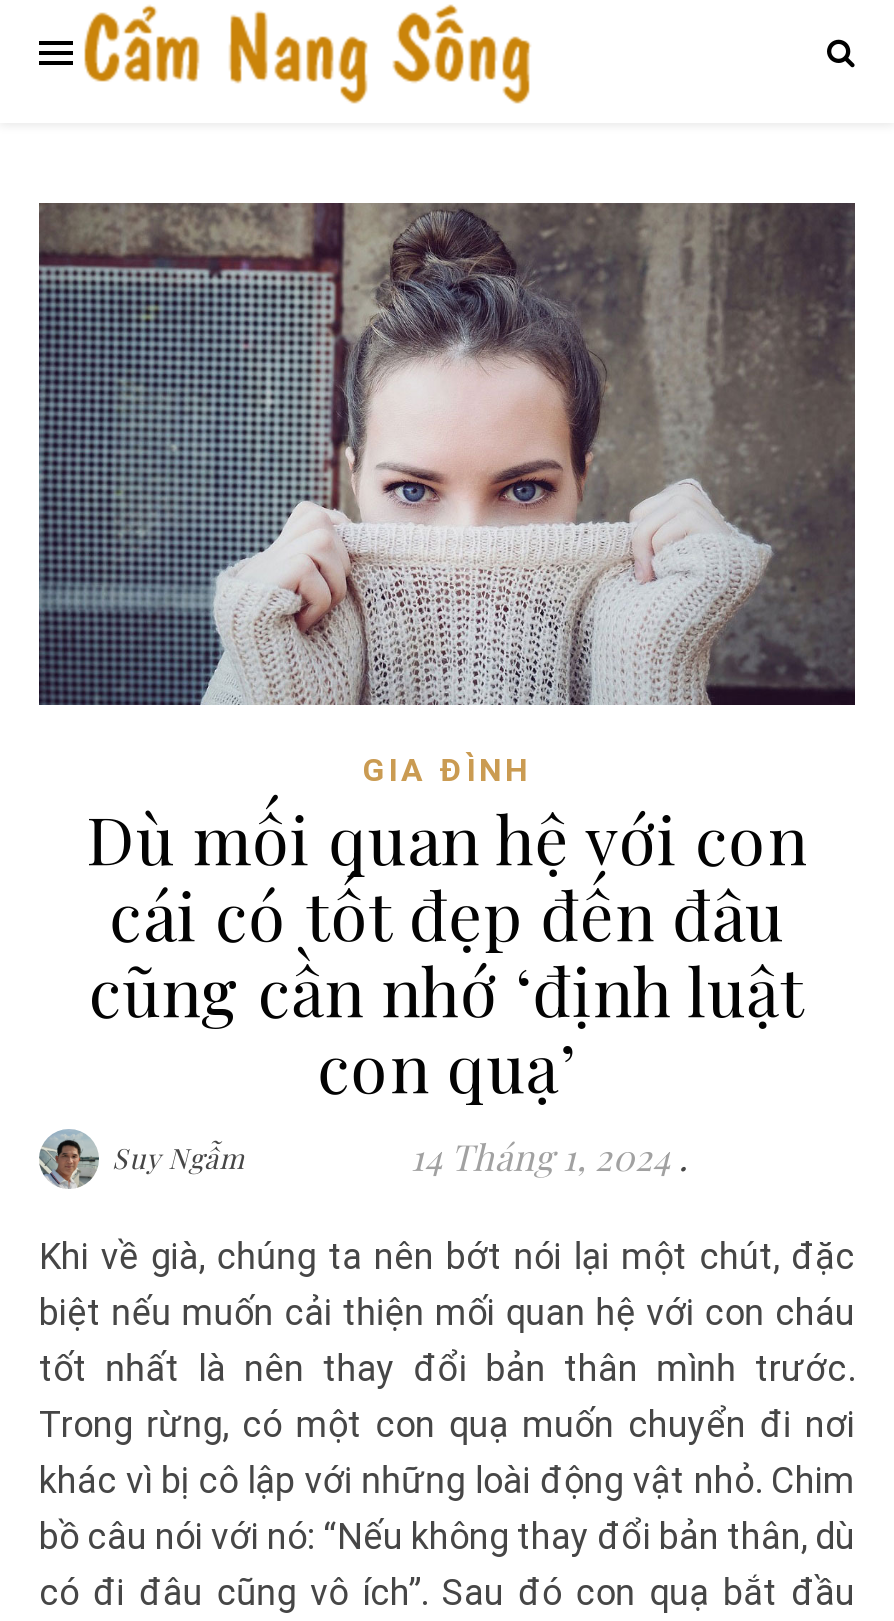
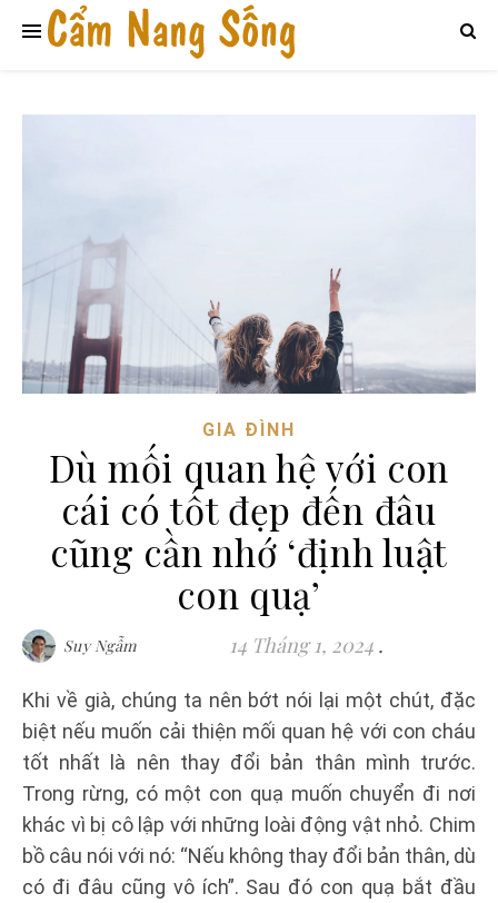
- [image]
+ [image]
